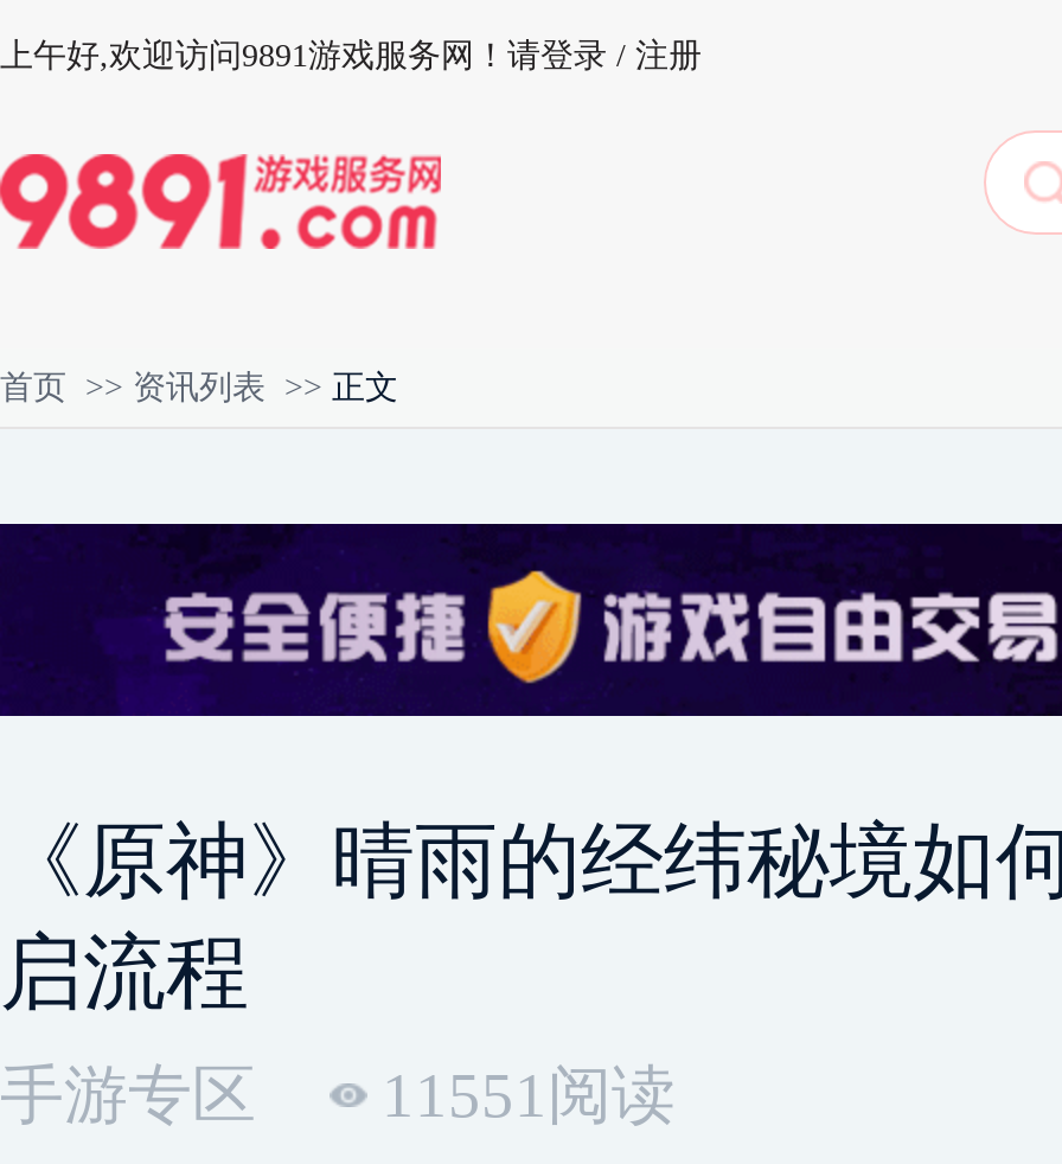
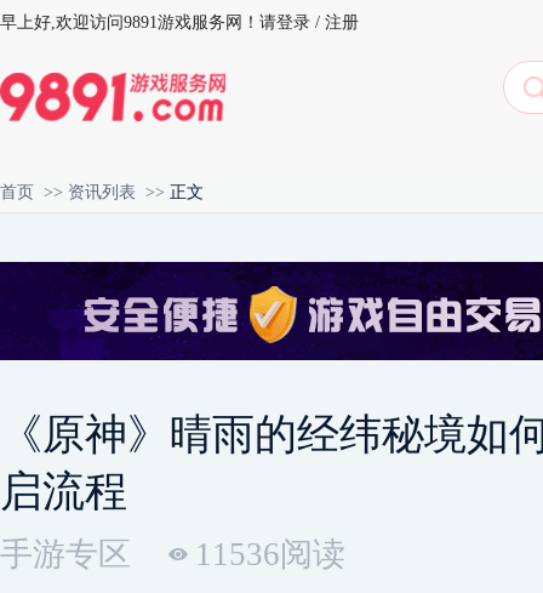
- 上午好,欢迎访问9891游戏服务网！请登录/注册
+ 早上好,欢迎访问9891游戏服务网！请登录/注册

- 手游专区 11551阅读
+ 手游专区 11536阅读
